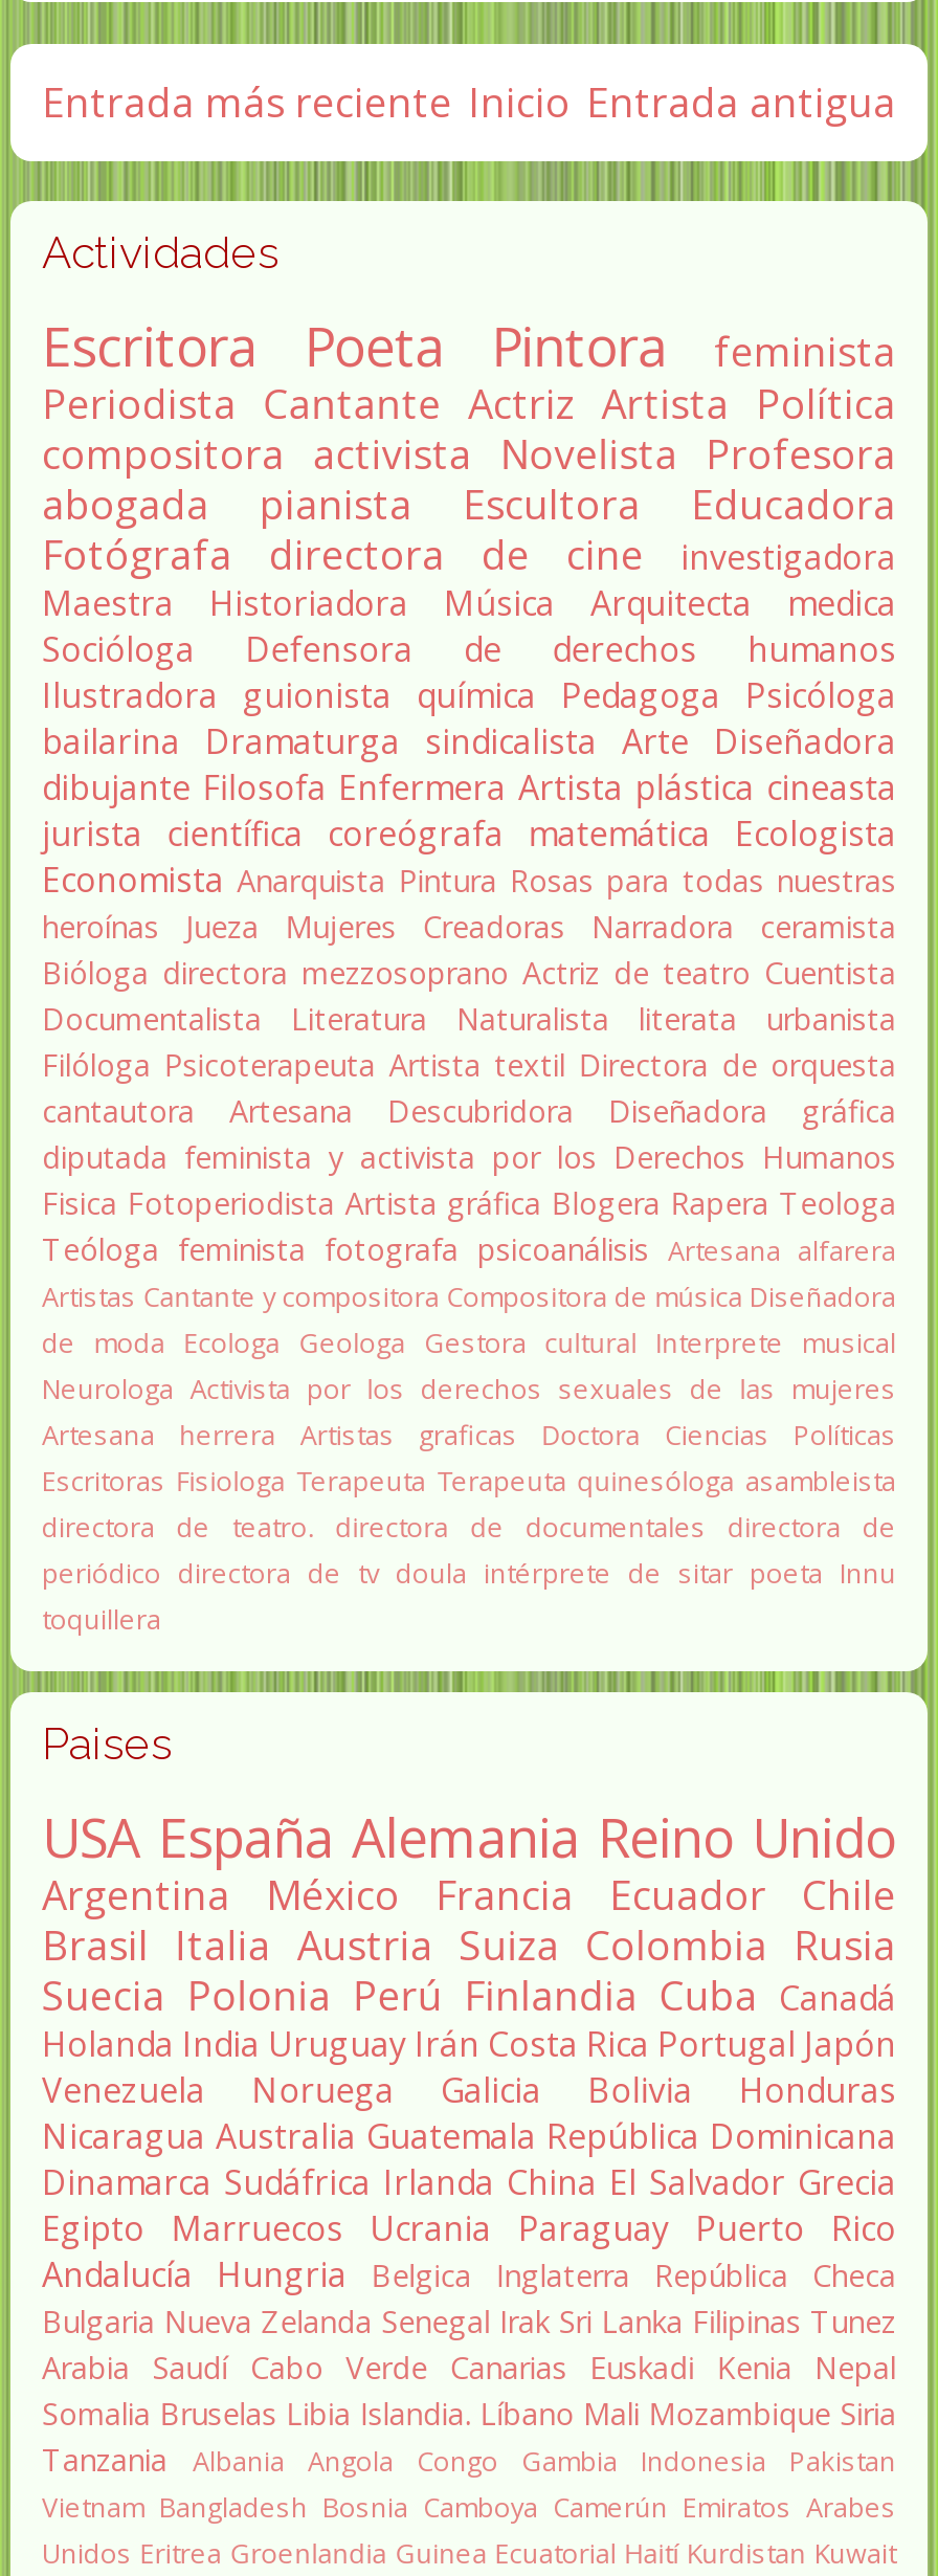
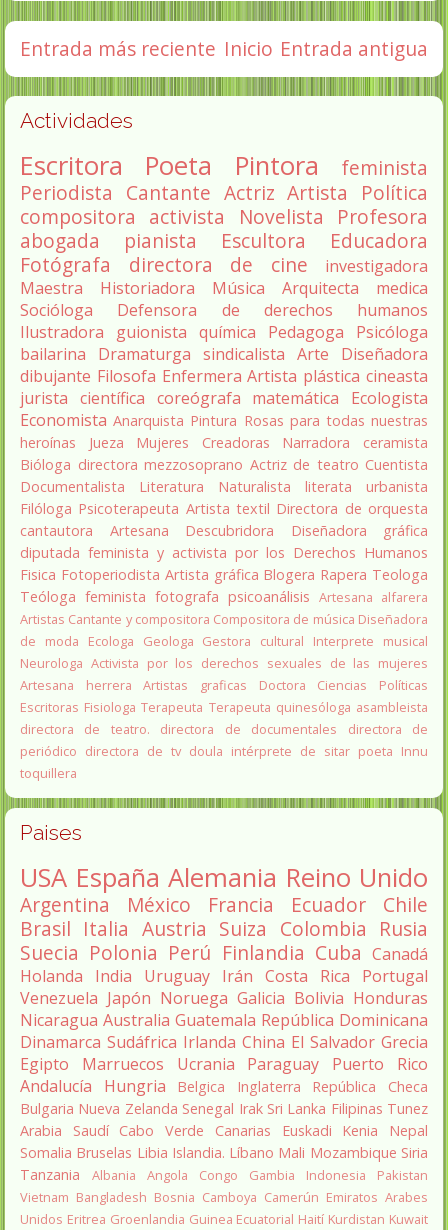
- Holanda India Uruguay Irán Costa Rica Portugal Japón
- Venezuela
- Noruega
- Galicia
- Bolivia
- Honduras
+ Holanda India Uruguay Irán Costa Rica Portugal
+ Venezuela Japón Noruega Galicia Bolivia Honduras
